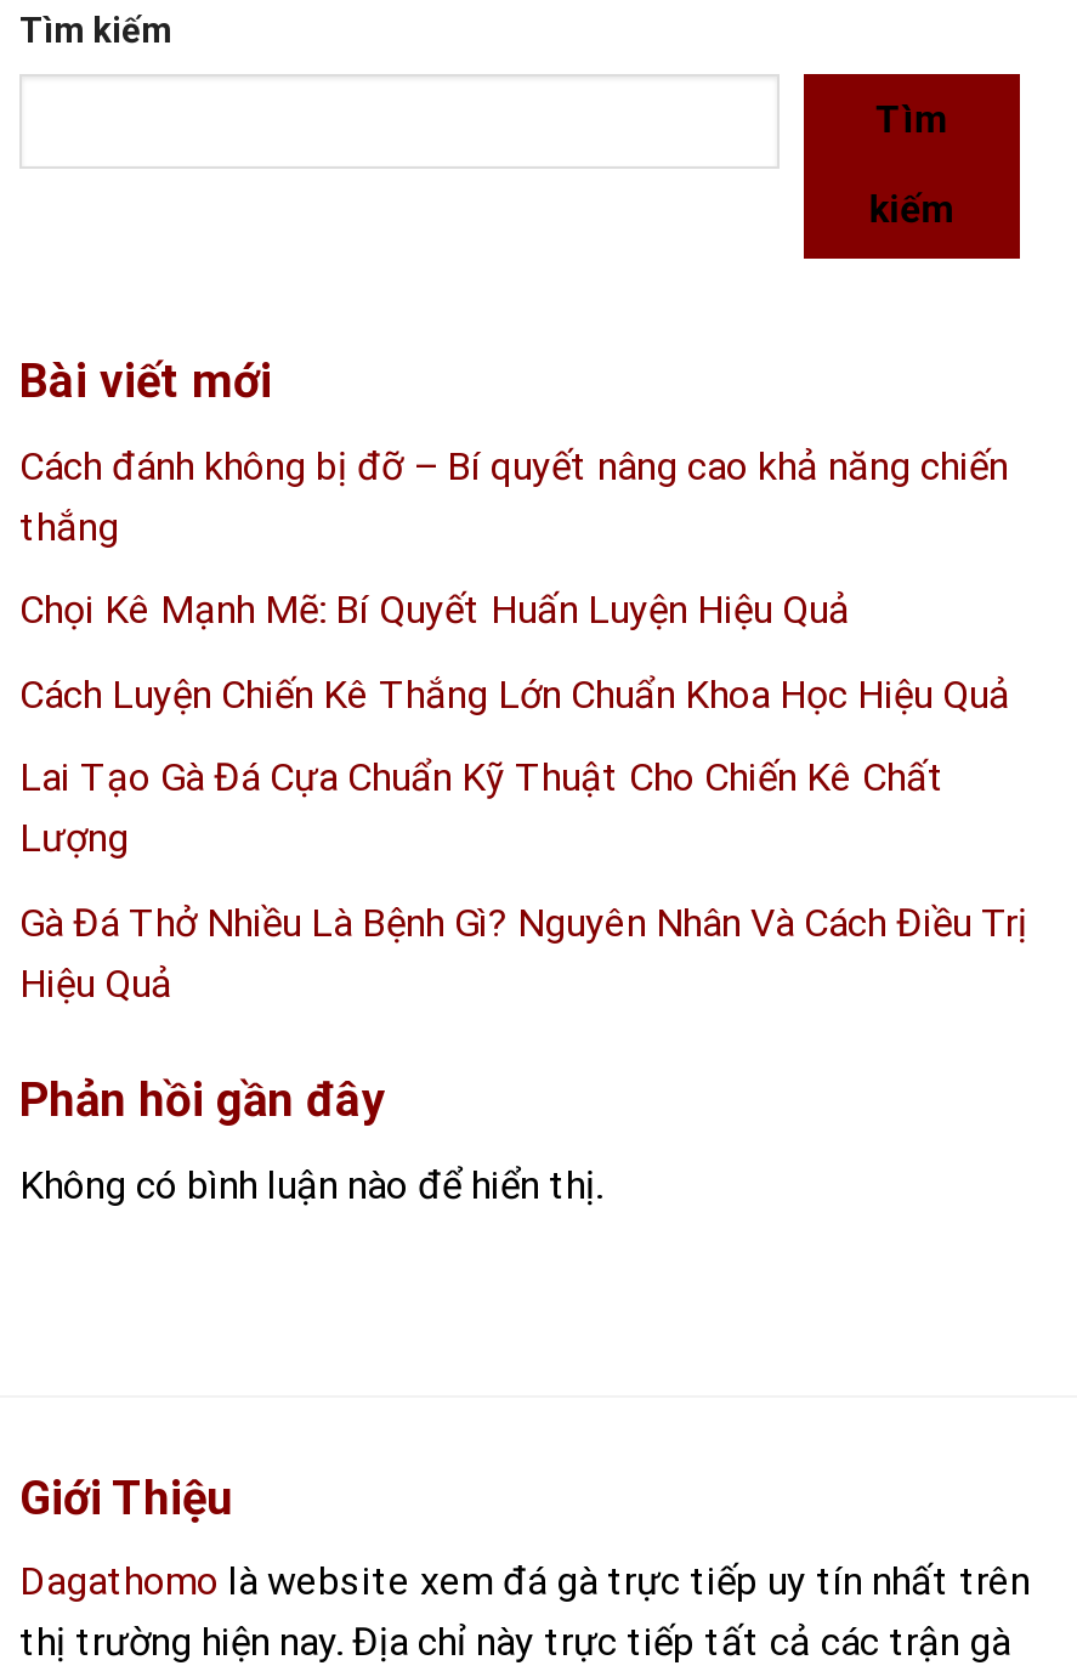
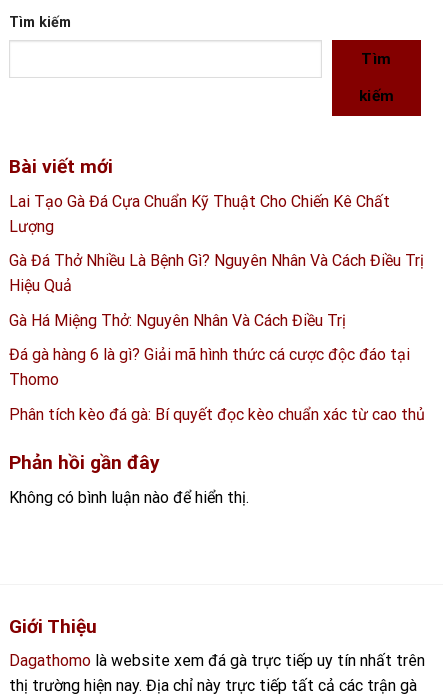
- Cách đánh không bị đỡ – Bí quyết nâng cao khả năng chiến
- thắng
- Chọi Kê Mạnh Mẽ: Bí Quyết Huấn Luyện Hiệu Quả
- Cách Luyện Chiến Kê Thắng Lớn Chuẩn Khoa Học Hiệu Quả

moved up: Lai Tạo Gà Đá Cựa Chuẩn Kỹ Thuật Cho Chiến Kê Chất | Lượng | Gà Đá Thở Nhiều Là Bệnh Gì? Nguyên Nhân Và Cách Điều Trị | Hiệu Quả

+ Gà Há Miệng Thở: Nguyên Nhân Và Cách Điều Trị
+ Đá gà hàng 6 là gì? Giải mã hình thức cá cược độc đáo tại
+ Thomo
+ Phân tích kèo đá gà: Bí quyết đọc kèo chuẩn xác từ cao thủ
